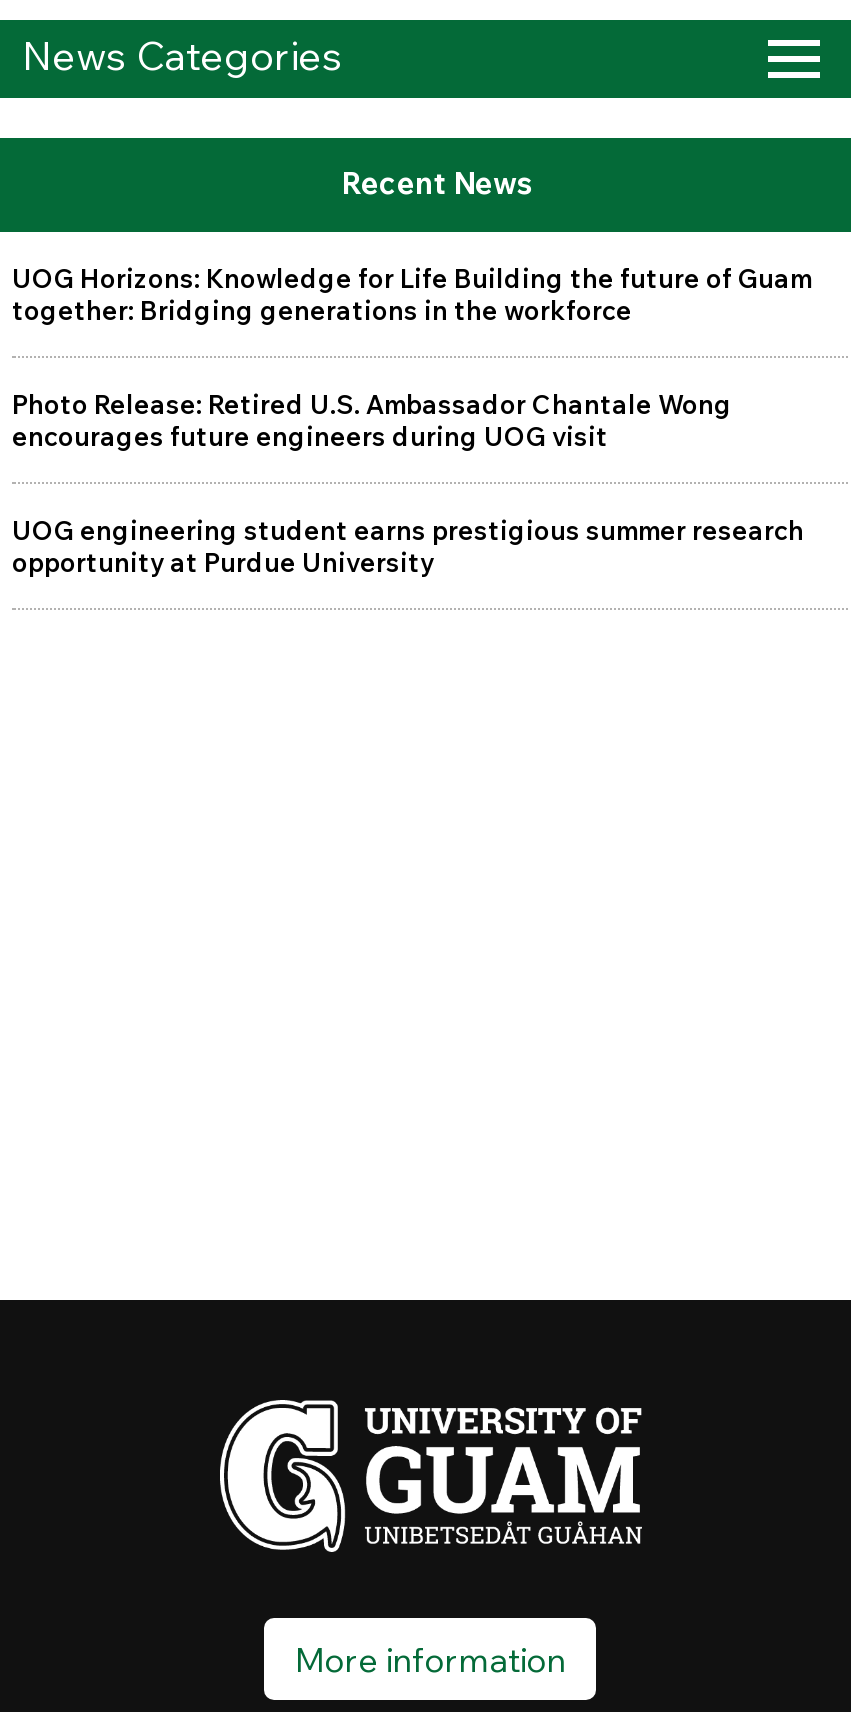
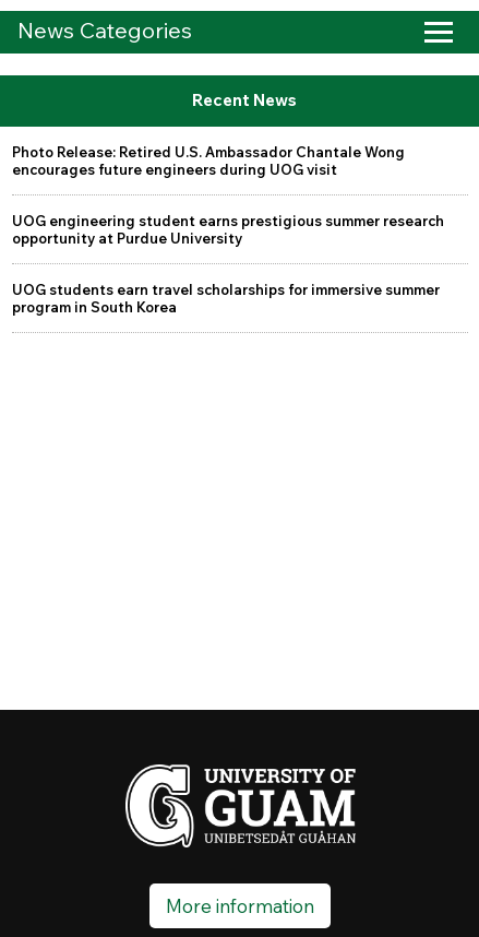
- UOG Horizons: Knowledge for Life Building the future of Guam
- together: Bridging generations in the workforce

moved up: Photo Release: Retired U.S. Ambassador Chantale Wong | encourages future engineers during UOG visit | UOG engineering student earns prestigious summer research | opportunity at Purdue University

+ UOG students earn travel scholarships for immersive summer
+ program in South Korea
